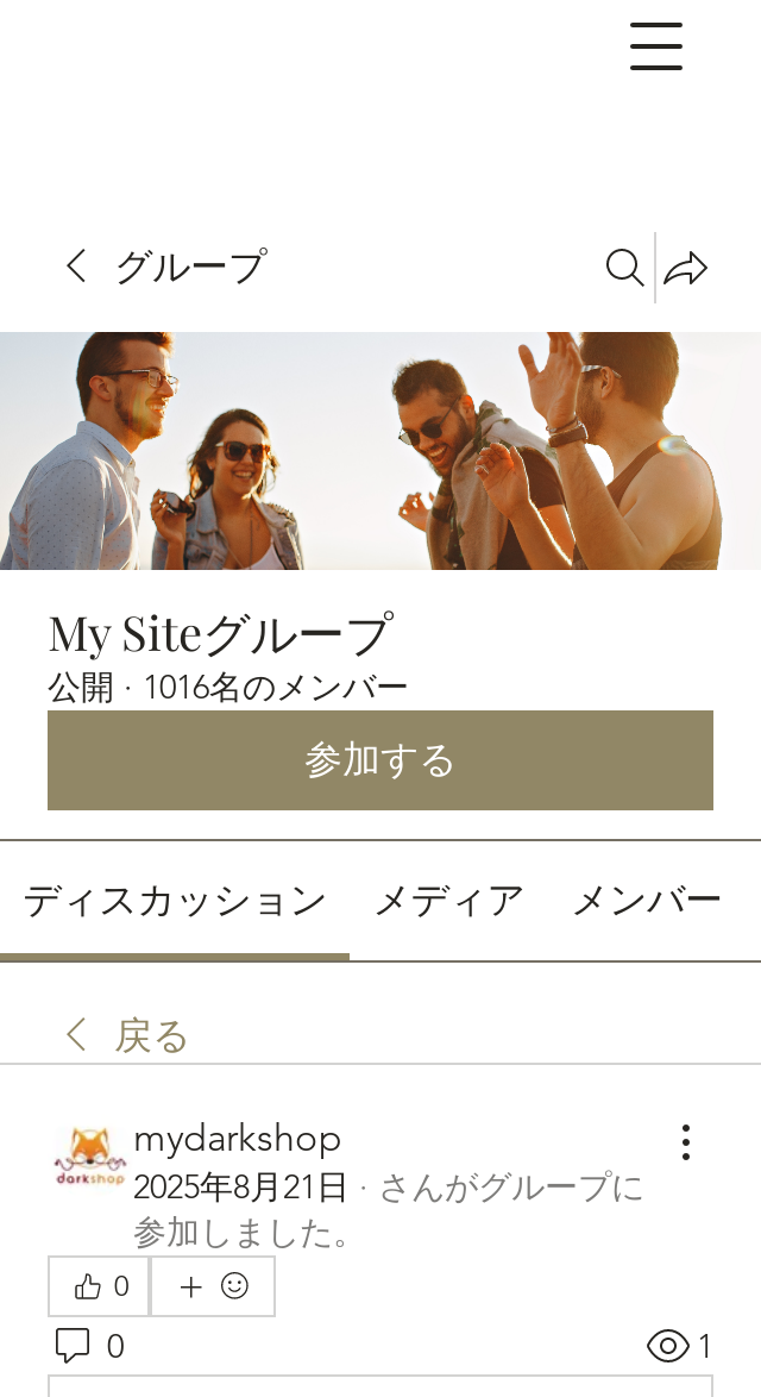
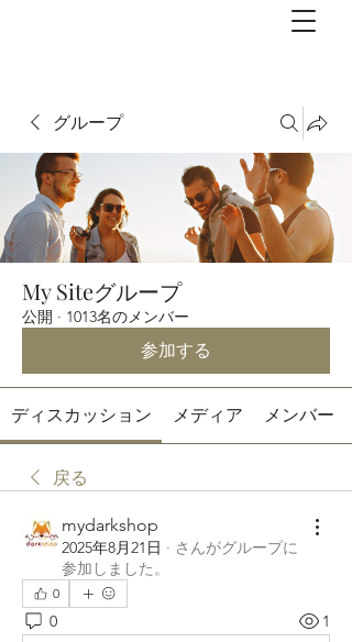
- 公開 · 1016名のメンバー
+ 公開 · 1013名のメンバー
